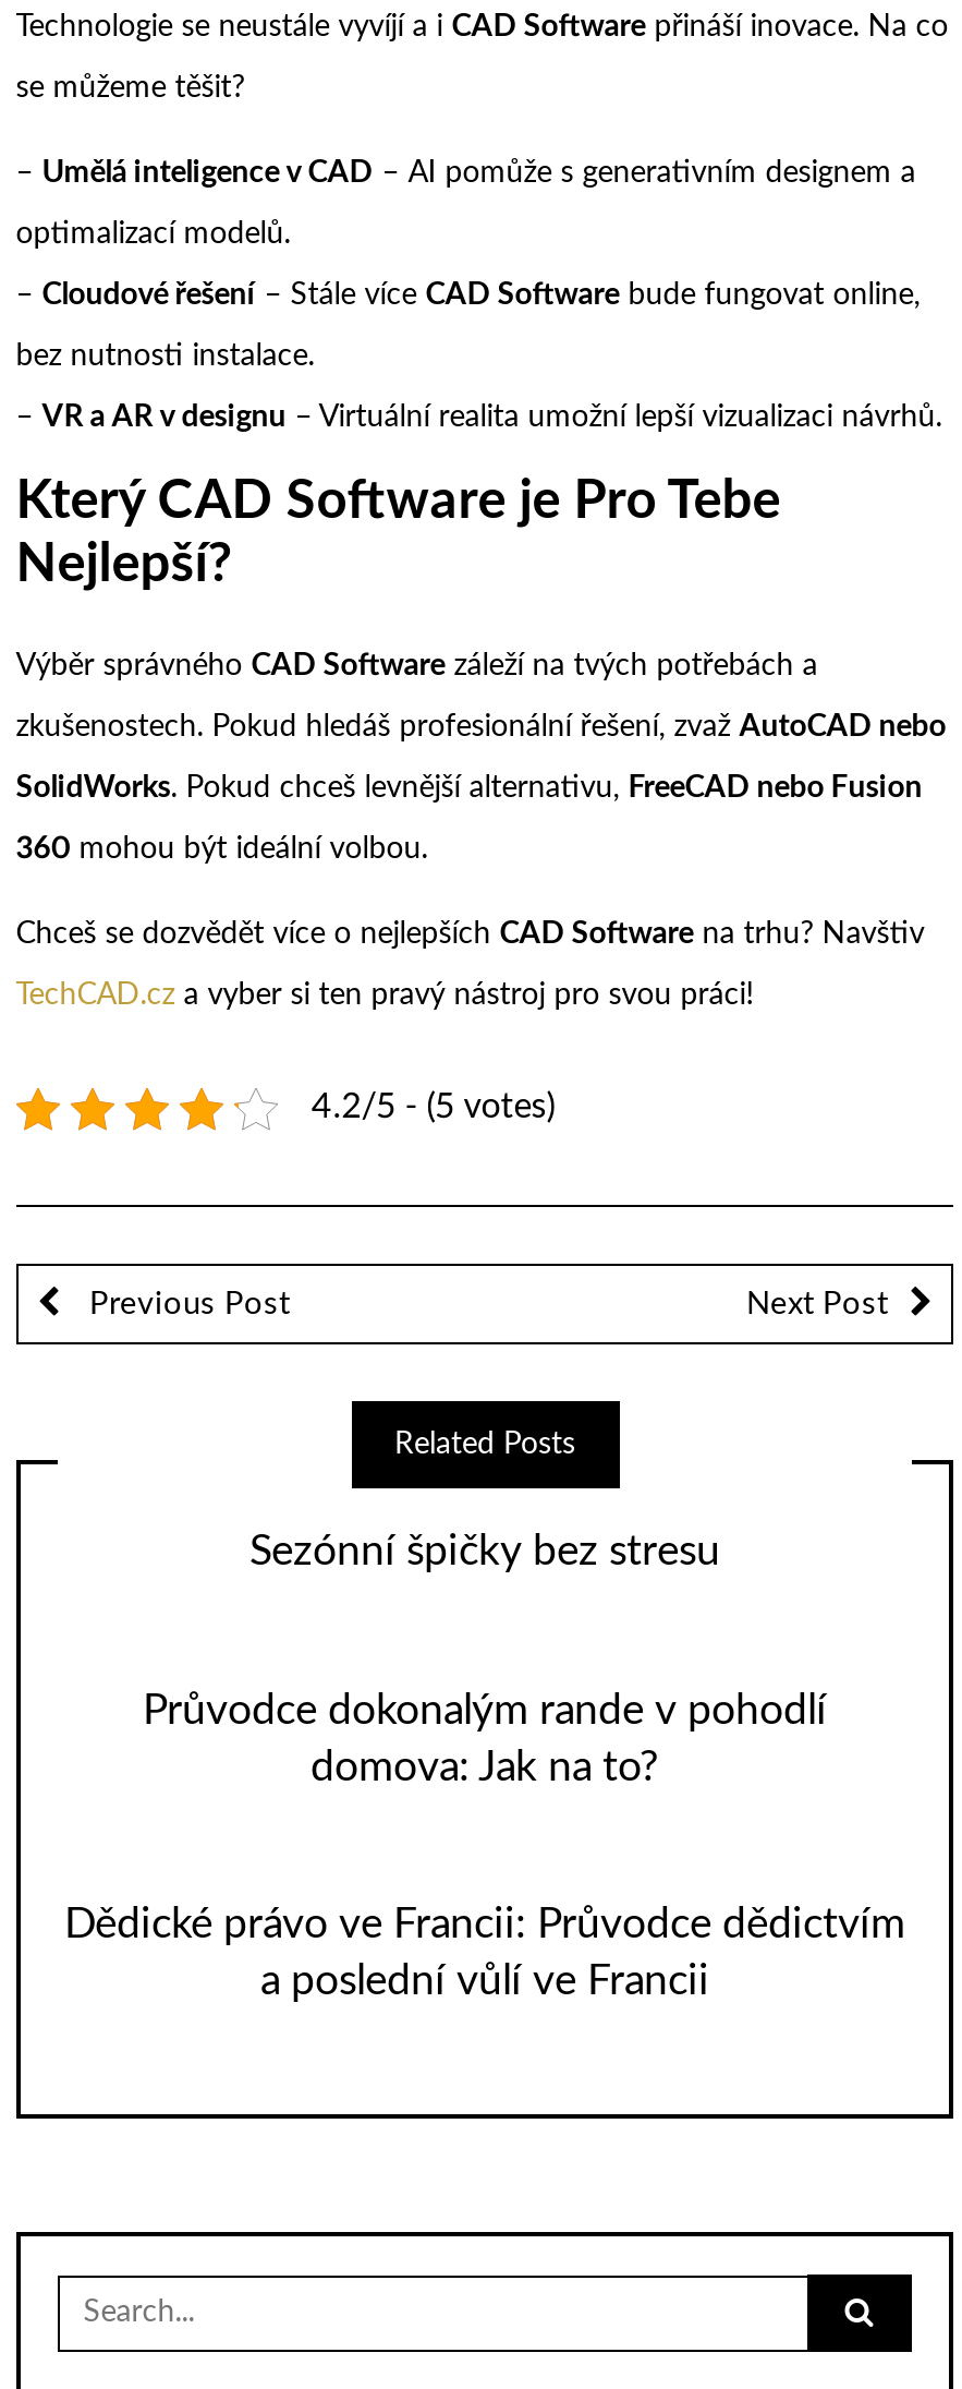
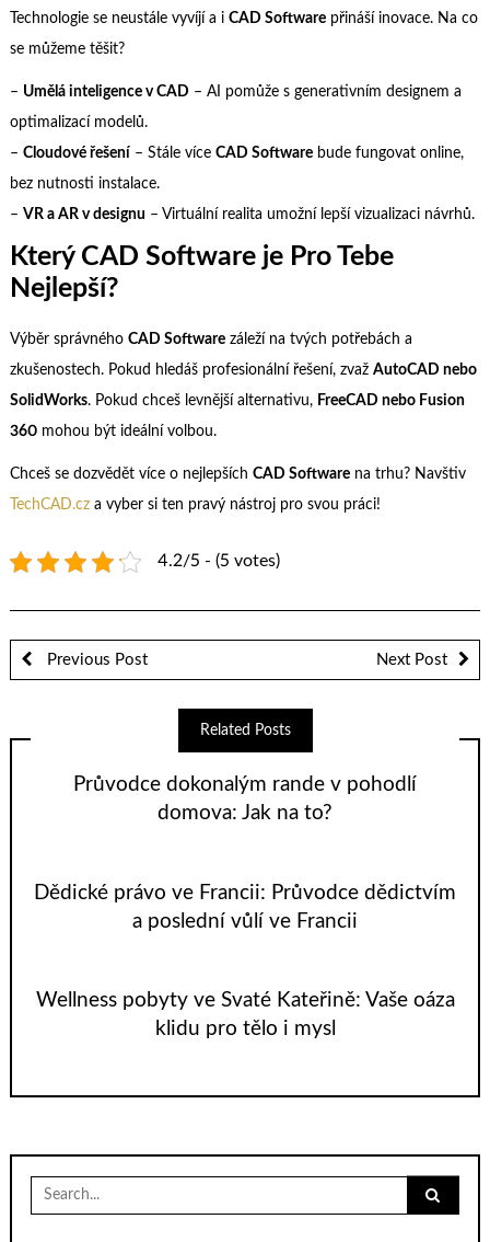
- Sezónní špičky bez stresu

moved up: Průvodce dokonalým rande v pohodlí | domova: Jak na to? | Dědické právo ve Francii: Průvodce dědictvím | a poslední vůlí ve Francii

+ Wellness pobyty ve Svaté Kateřině: Vaše oáza
+ klidu pro tělo i mysl
